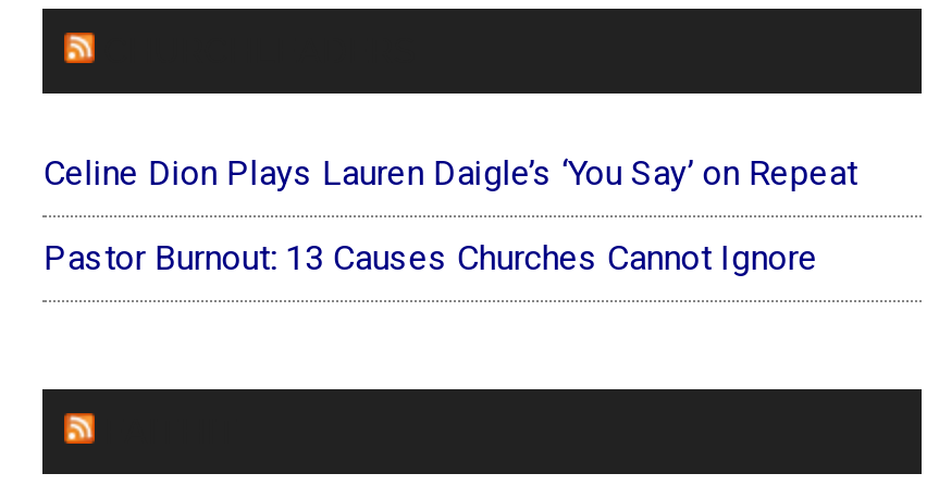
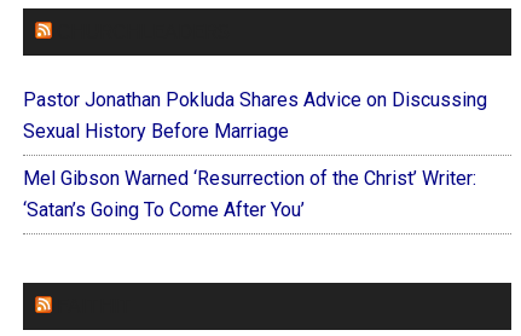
- Celine Dion Plays Lauren Daigle’s ‘You Say’ on Repeat
+ Pastor Jonathan Pokluda Shares Advice on Discussing
+ Sexual History Before Marriage

- Pastor Burnout: 13 Causes Churches Cannot Ignore
+ Mel Gibson Warned ‘Resurrection of the Christ’ Writer:
+ ‘Satan’s Going To Come After You’
